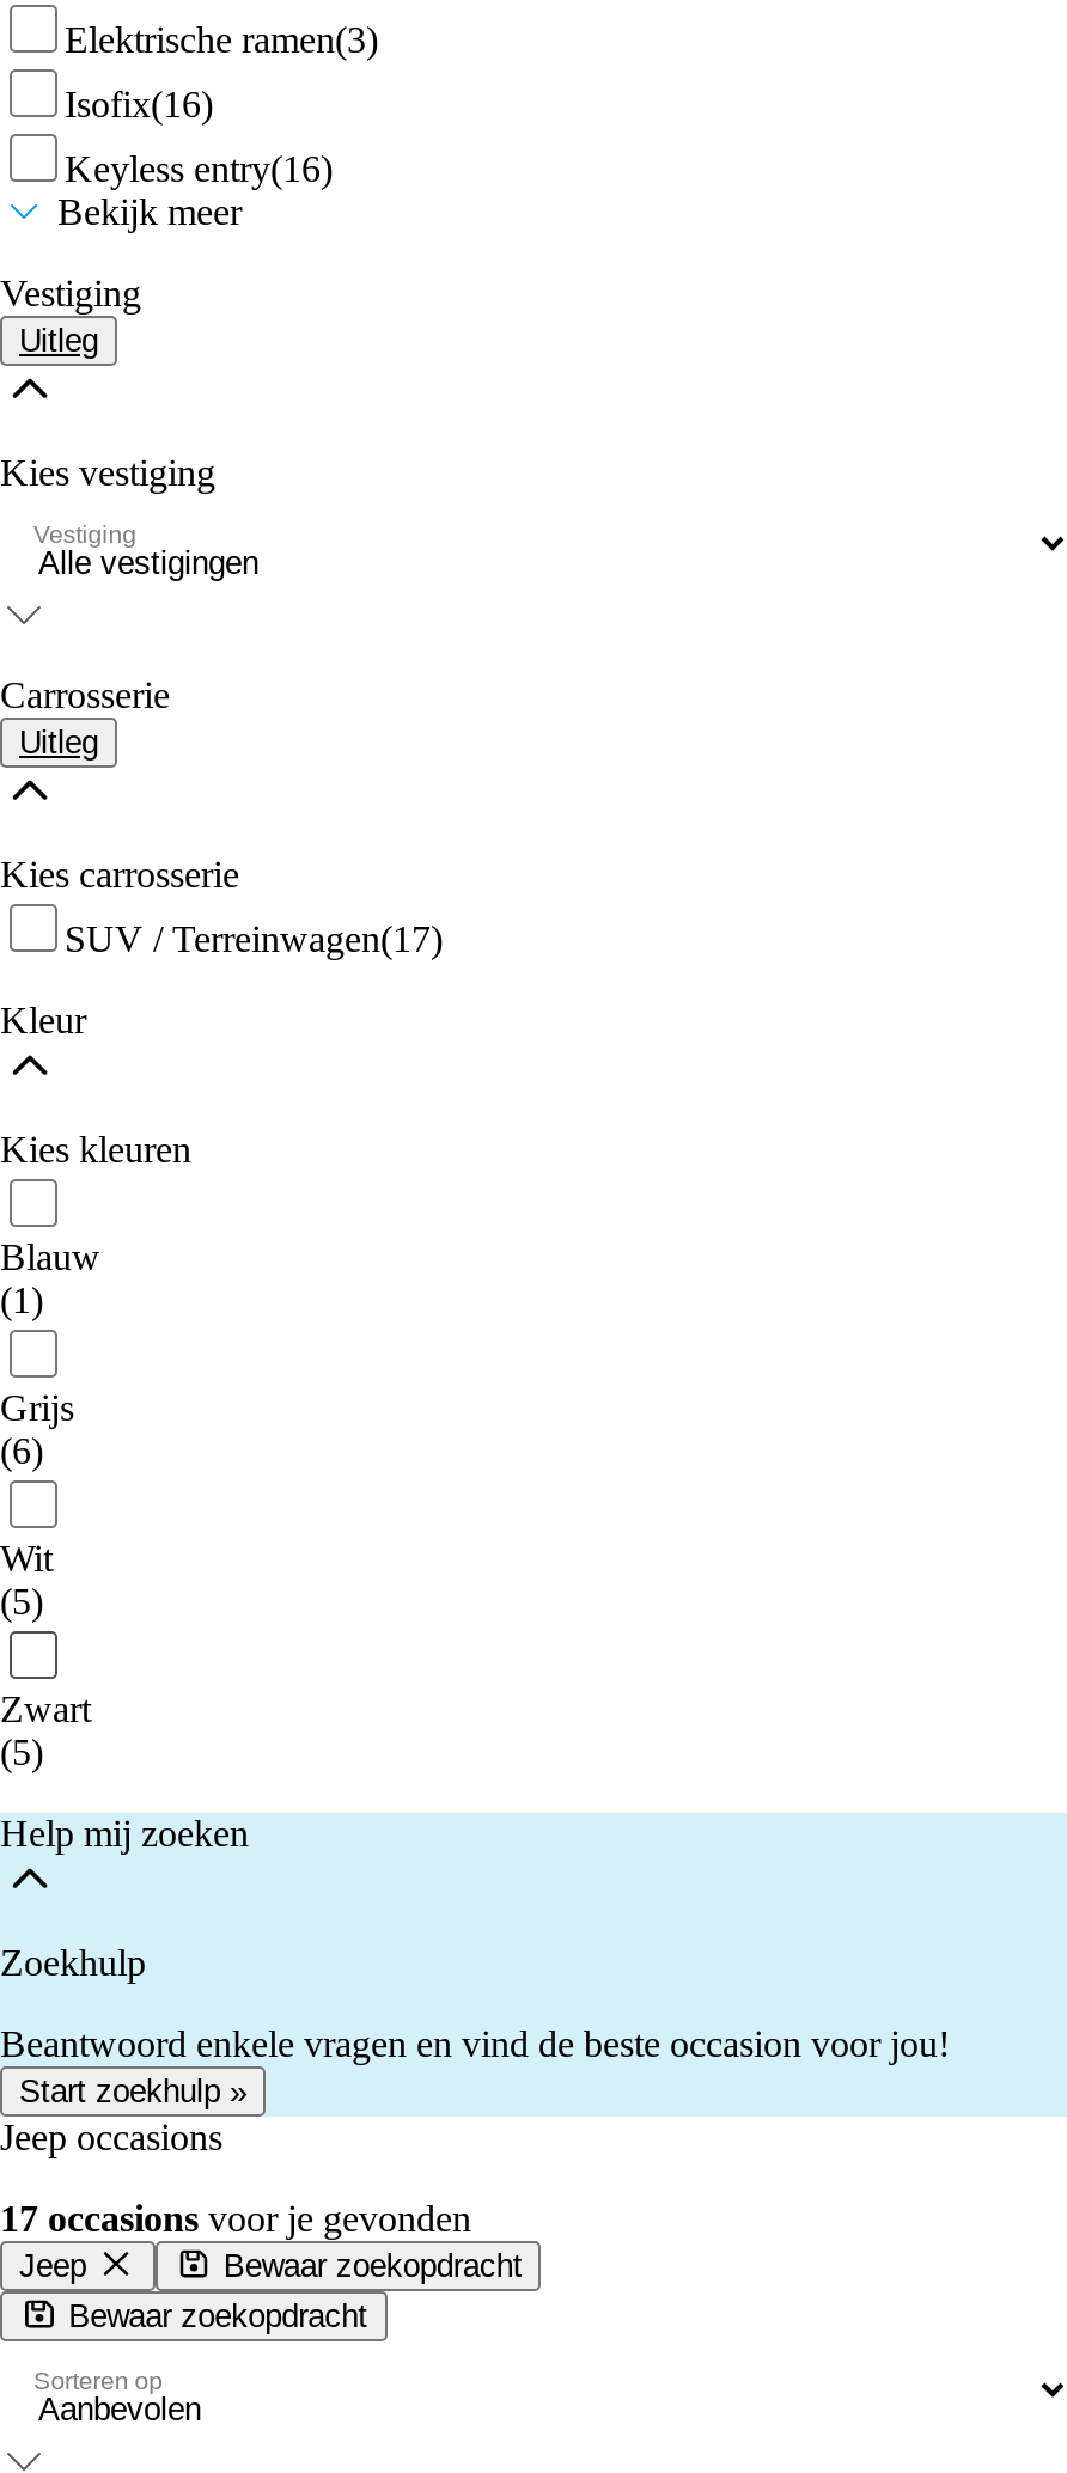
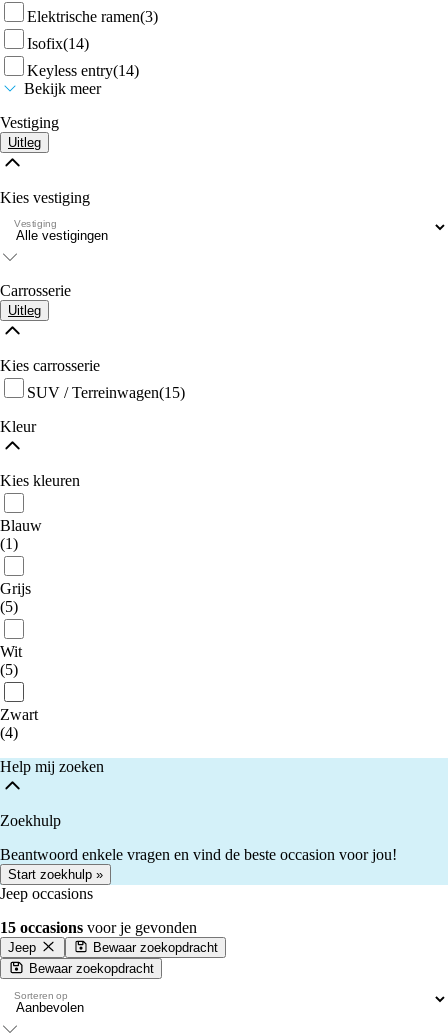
- Isofix(16)
+ Isofix(14)

- Keyless entry(16)
+ Keyless entry(14)

- SUV / Terreinwagen(17)
+ SUV / Terreinwagen(15)

- (6)
+ (5)

- (5)
+ (4)

- 17 occasions voor je gevonden
+ 15 occasions voor je gevonden
